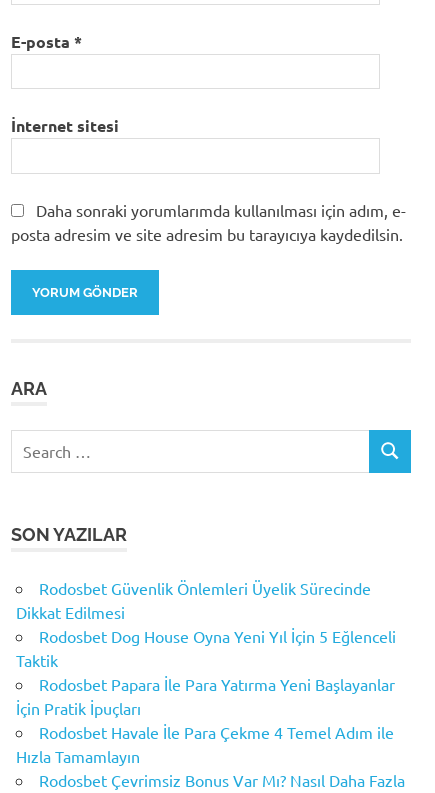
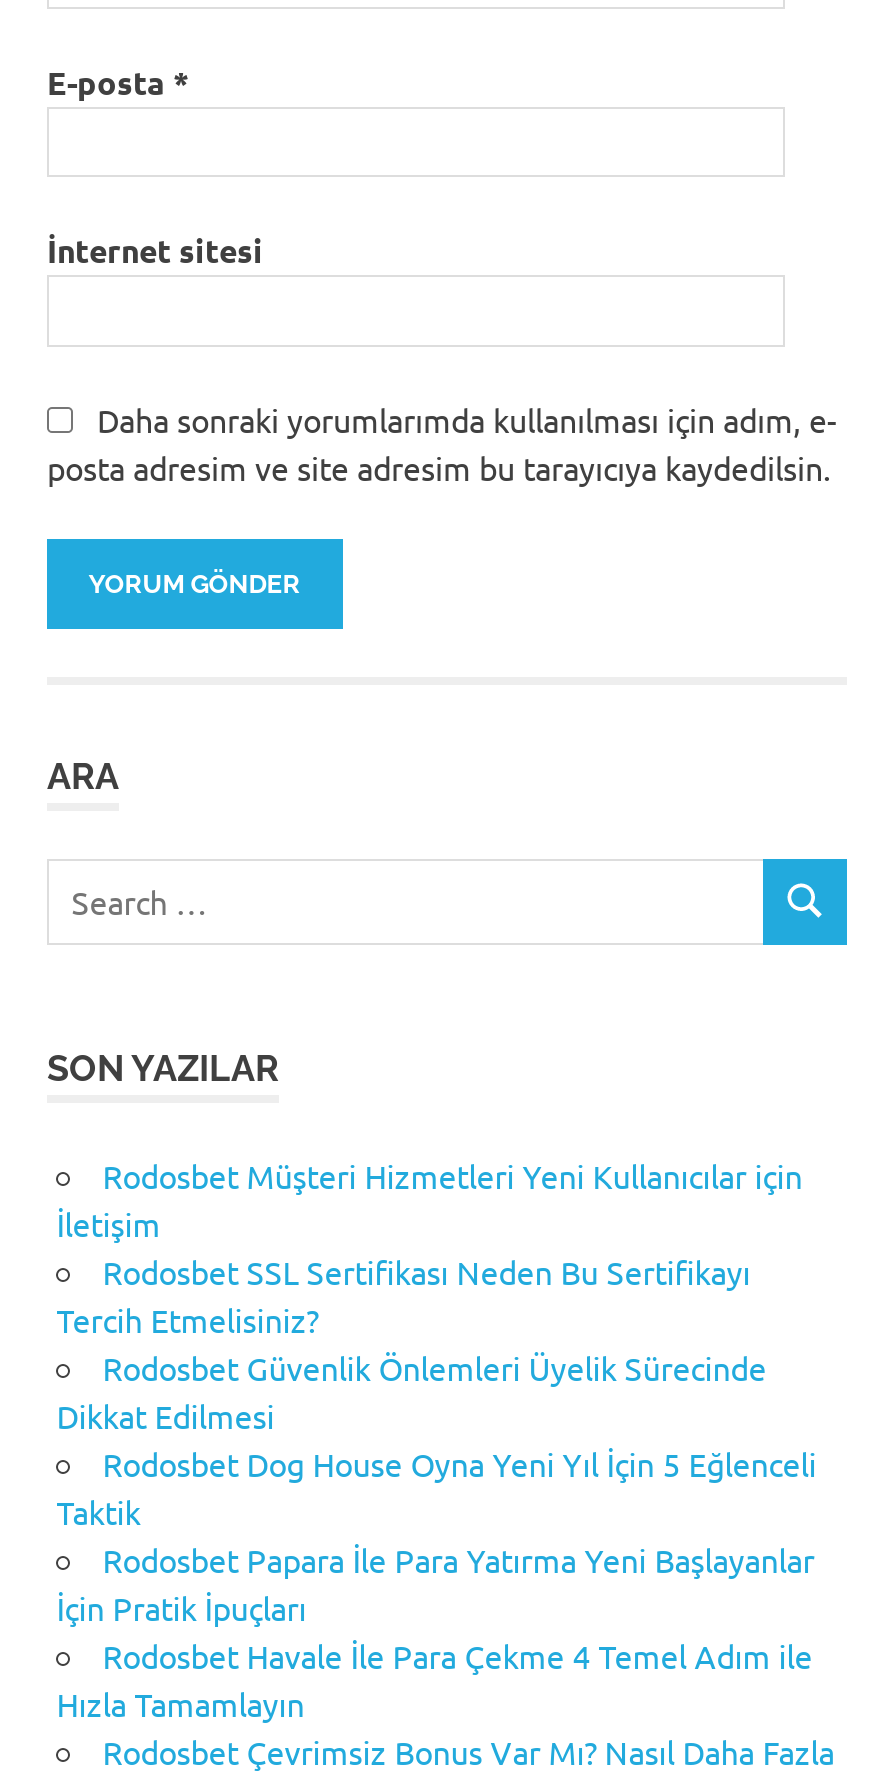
+ Rodosbet Müşteri Hizmetleri Yeni Kullanıcılar için
+ İletişim
+ Rodosbet SSL Sertifikası Neden Bu Sertifikayı
+ Tercih Etmelisiniz?
